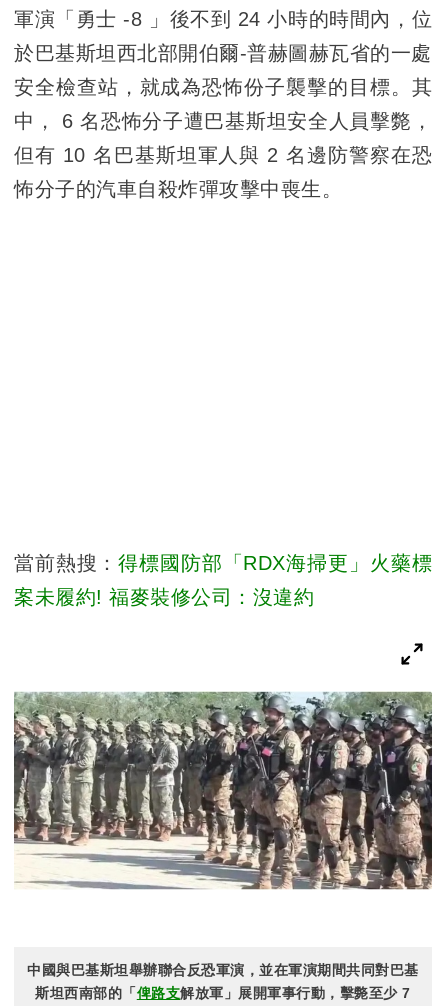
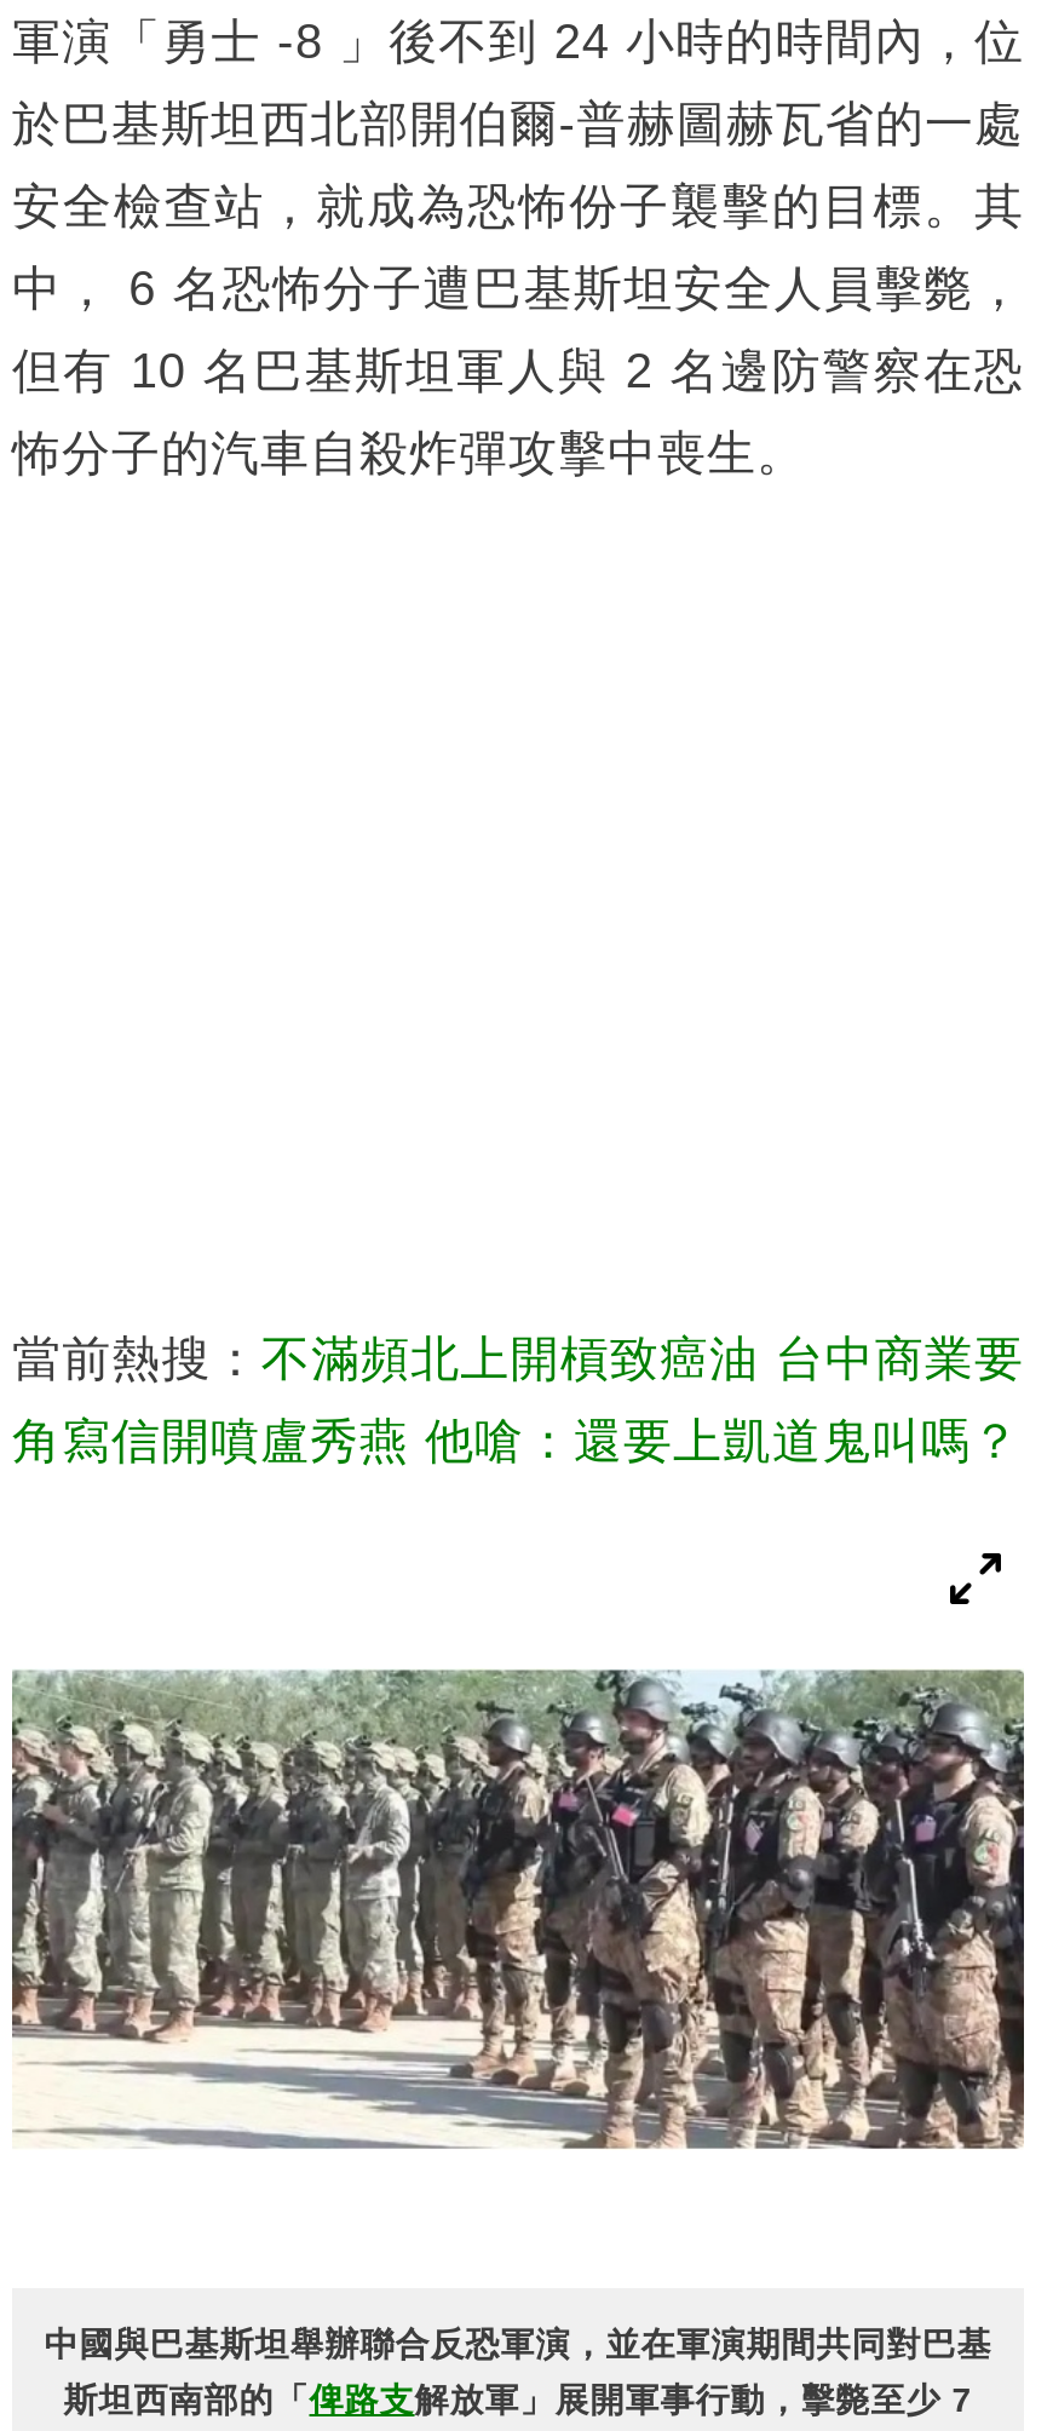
- 當前熱搜：得標國防部「RDX海掃更」火藥標
+ 當前熱搜：不滿頻北上開槓致癌油 台中商業要

- 案未履約! 福麥裝修公司：沒違約
+ 角寫信開噴盧秀燕 他嗆：還要上凱道鬼叫嗎？
